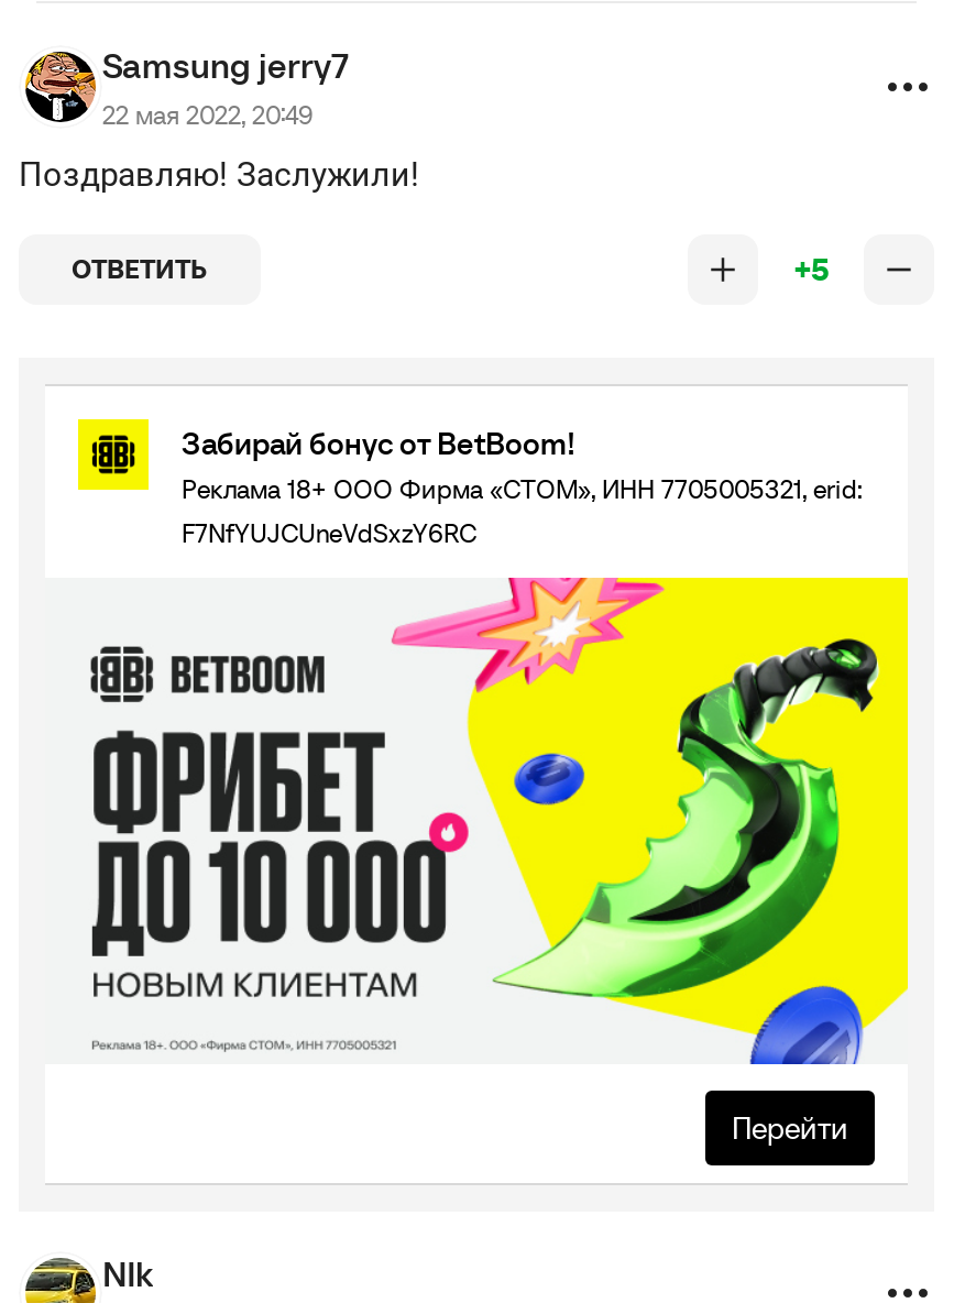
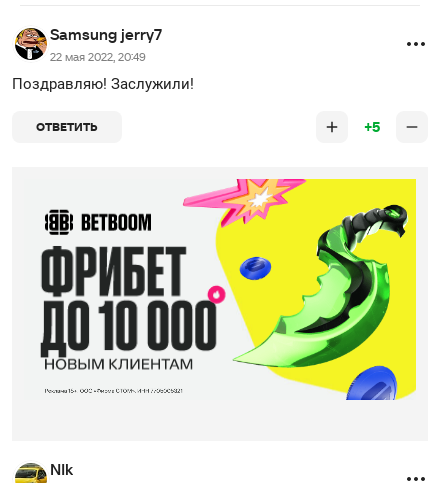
- [image]
- Забирай бонус от BetBoom!
- Реклама 18+ ООО Фирма «СТОМ», ИНН 7705005321, erid:
- F7NfYUJCUneVdSxzY6RC

moved up: [image]

- Перейти
